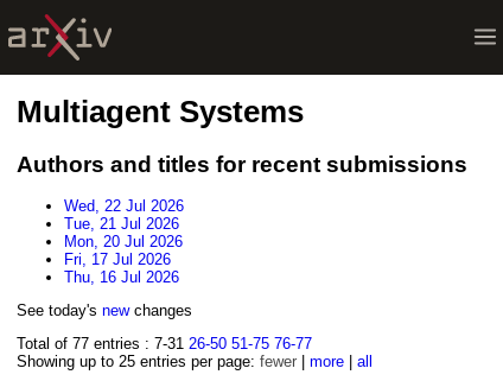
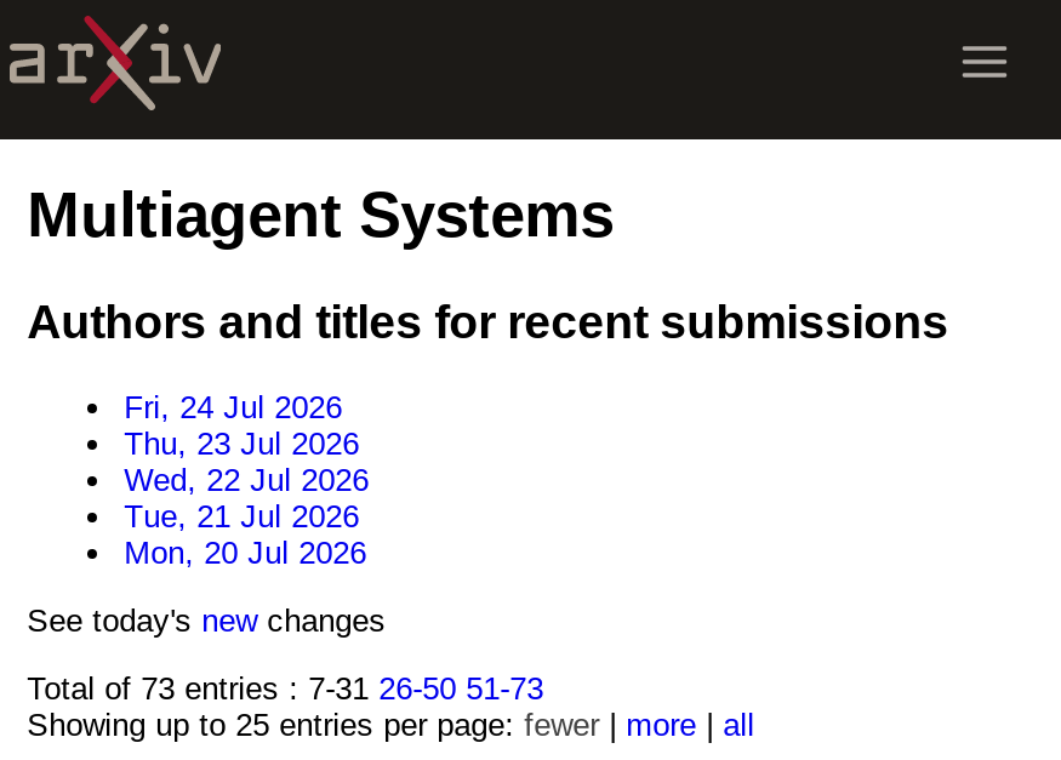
+ Fri, 24 Jul 2026
+ Thu, 23 Jul 2026

moved down: Wed, 22 Jul 2026 | Tue, 21 Jul 2026 | Mon, 20 Jul 2026

- Fri, 17 Jul 2026
- Thu, 16 Jul 2026

- Total of 77 entries : 7-31 26-50 51-75 76-77
+ Total of 73 entries : 7-31 26-50 51-73
